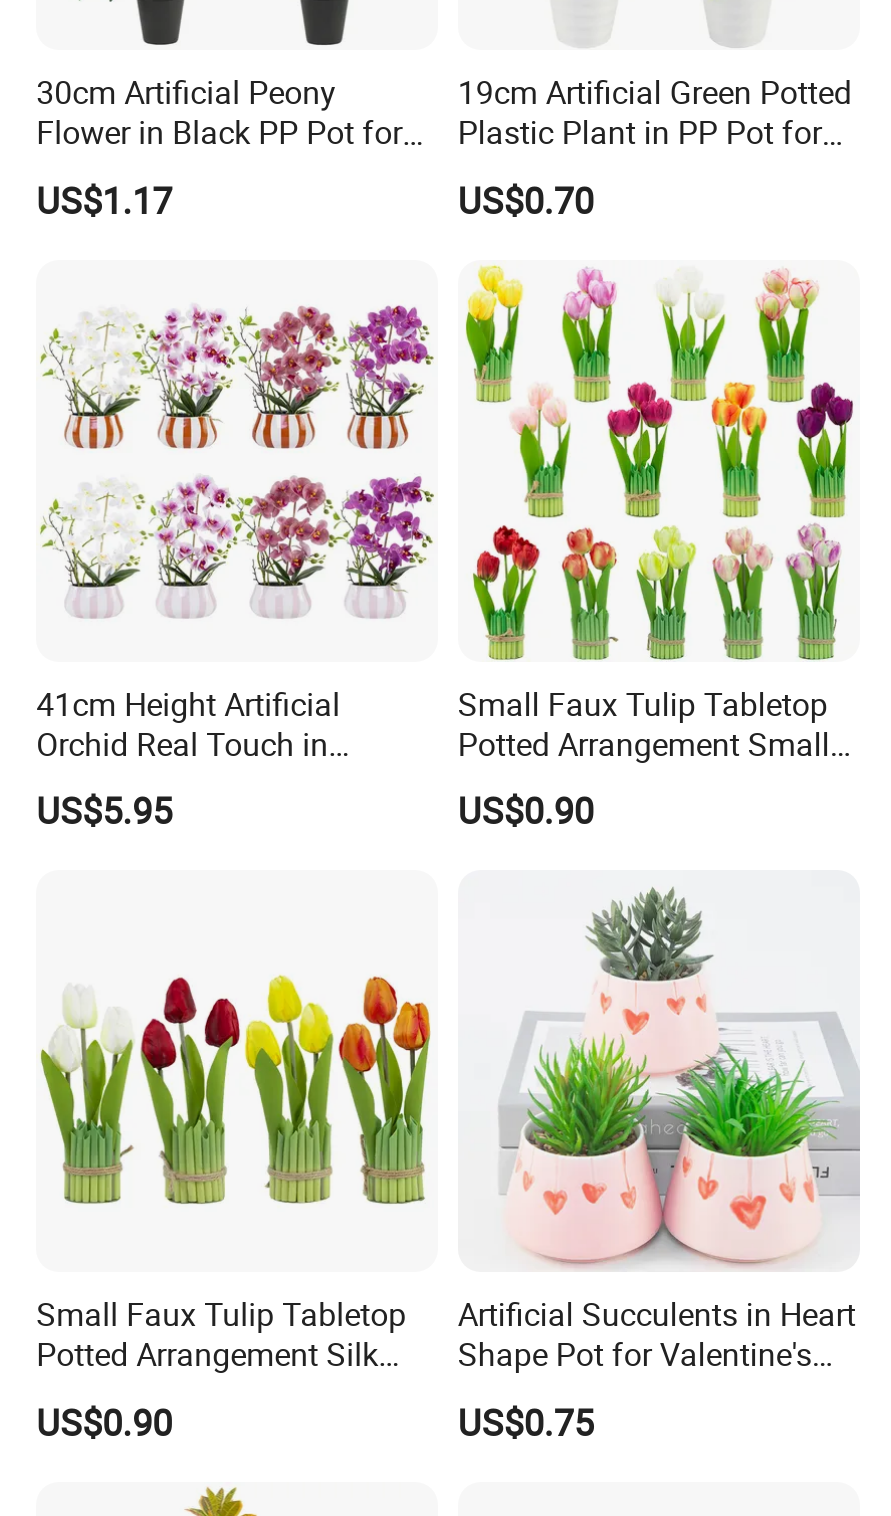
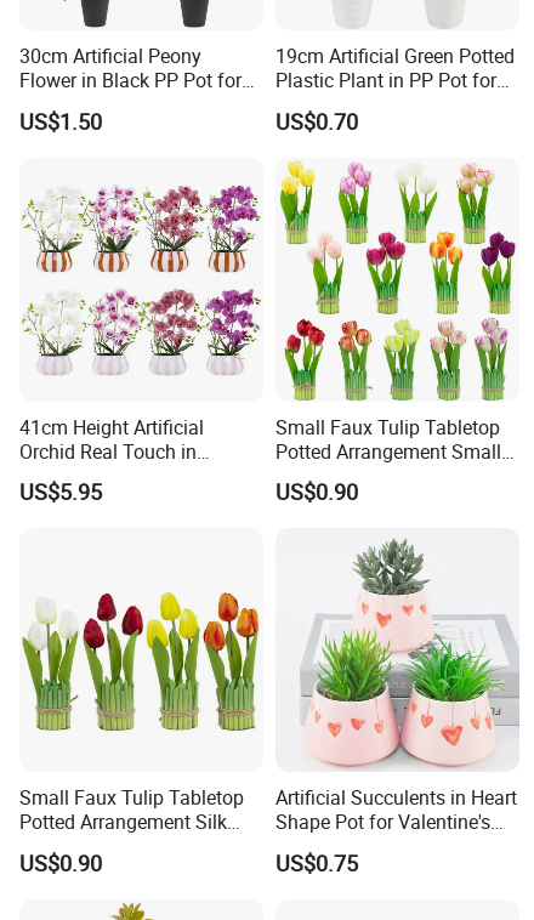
- US$1.17
+ US$1.50
